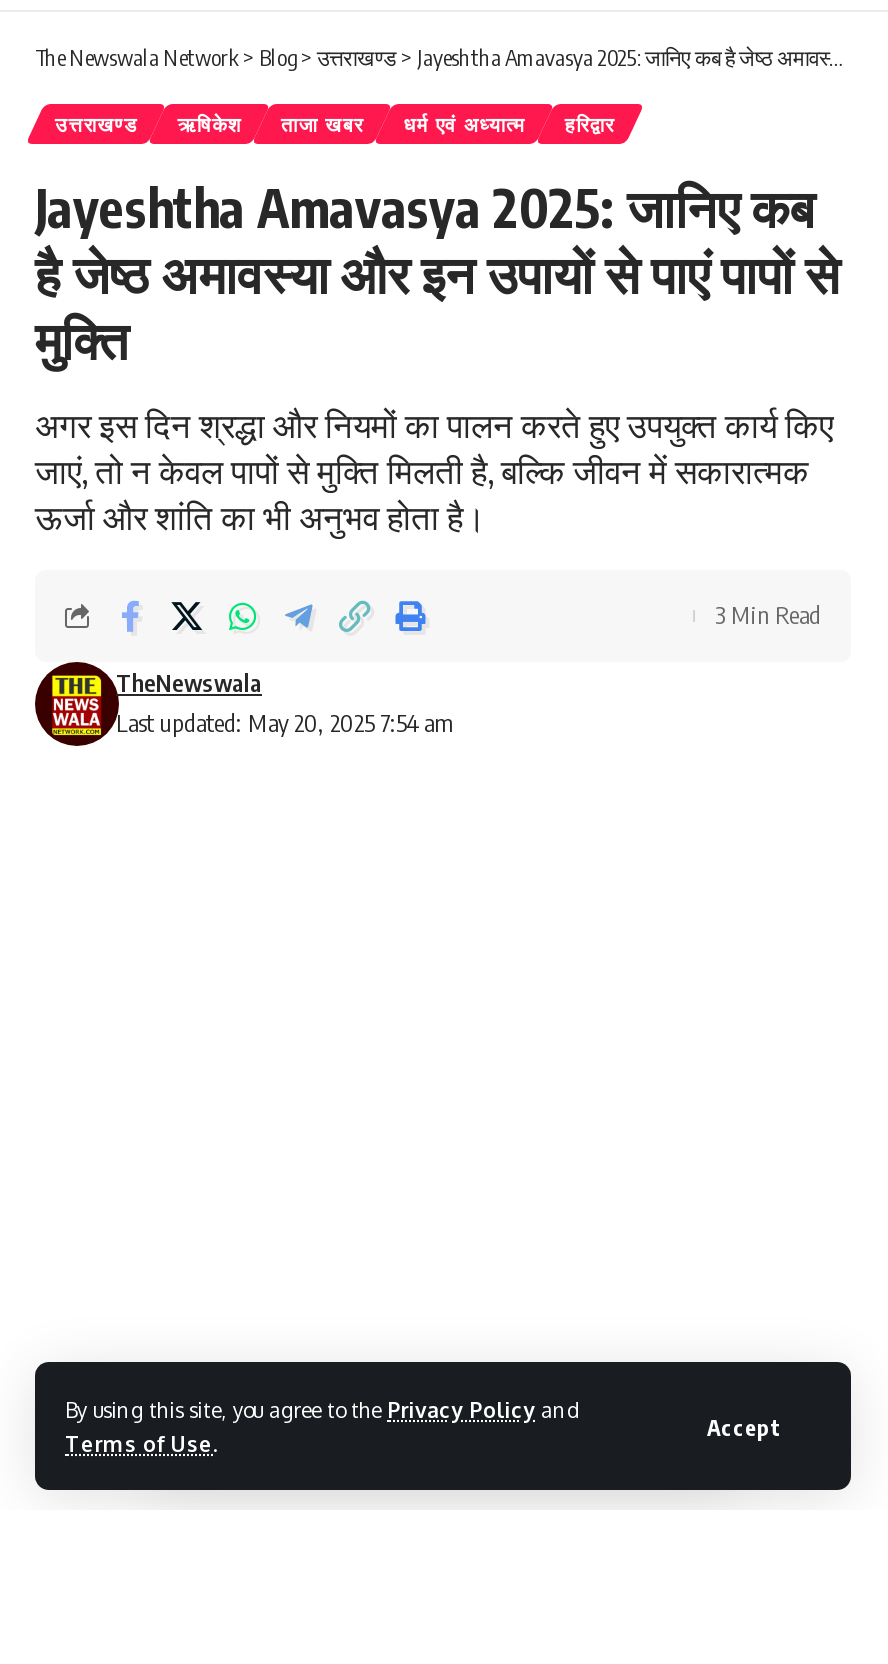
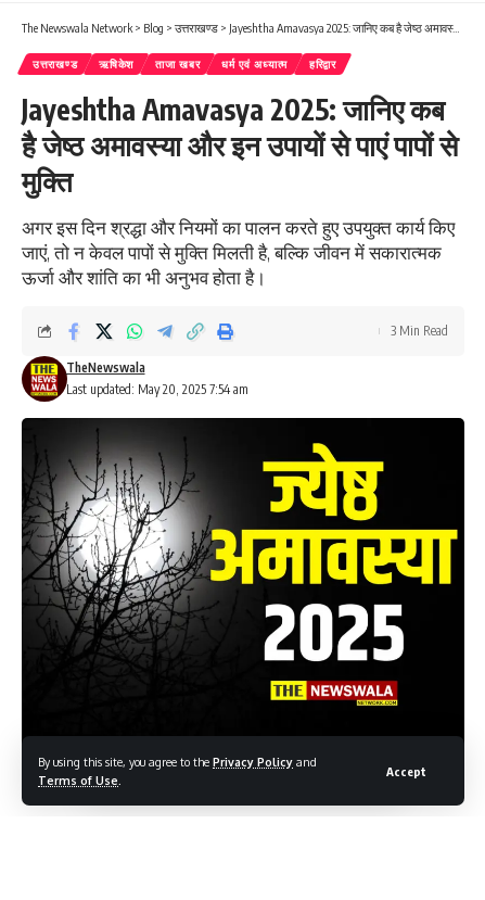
+ [image]
